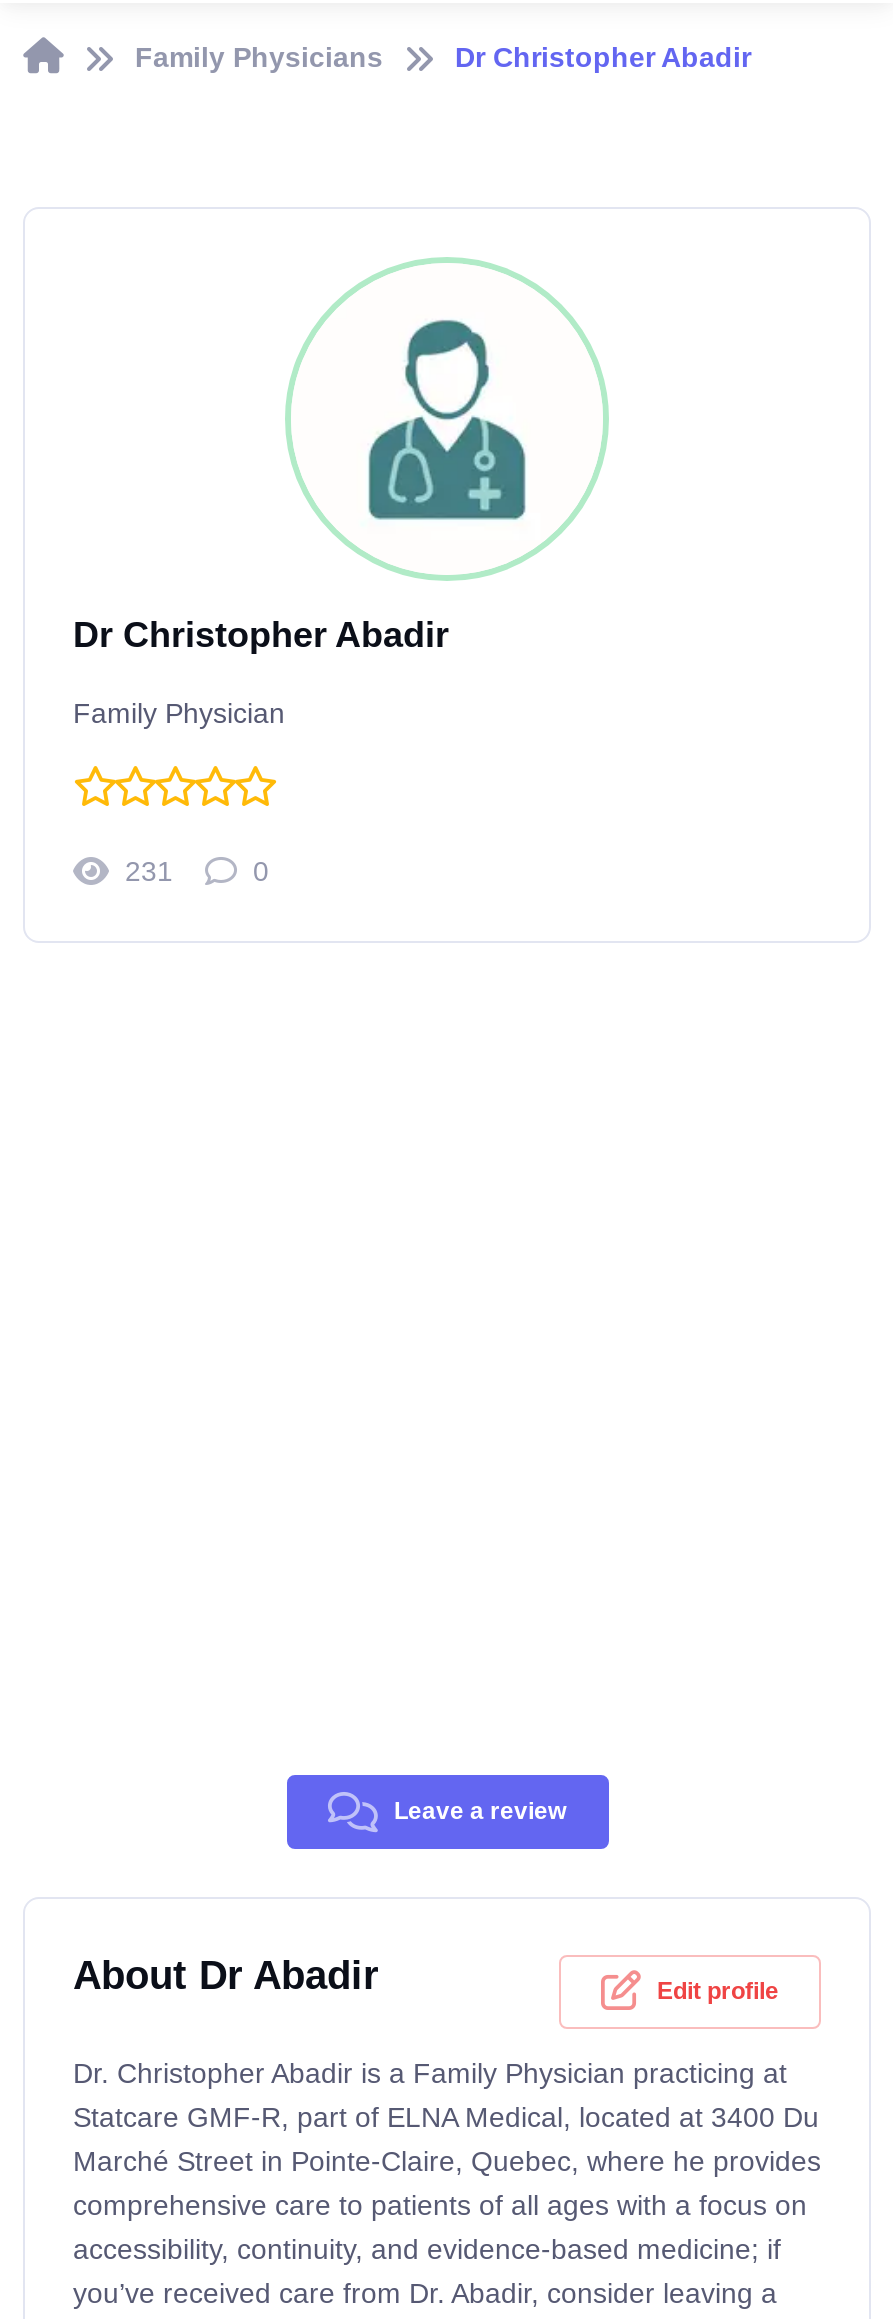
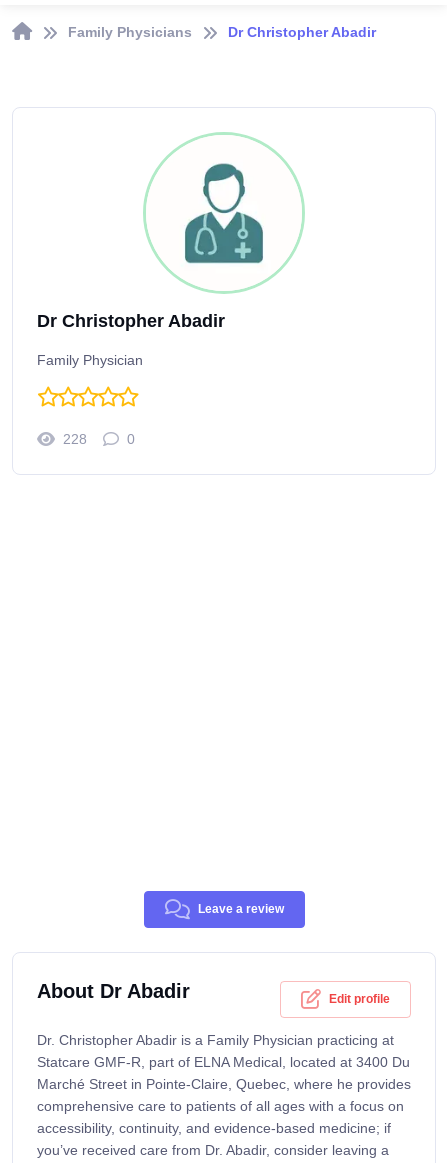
- 231
+ 228
